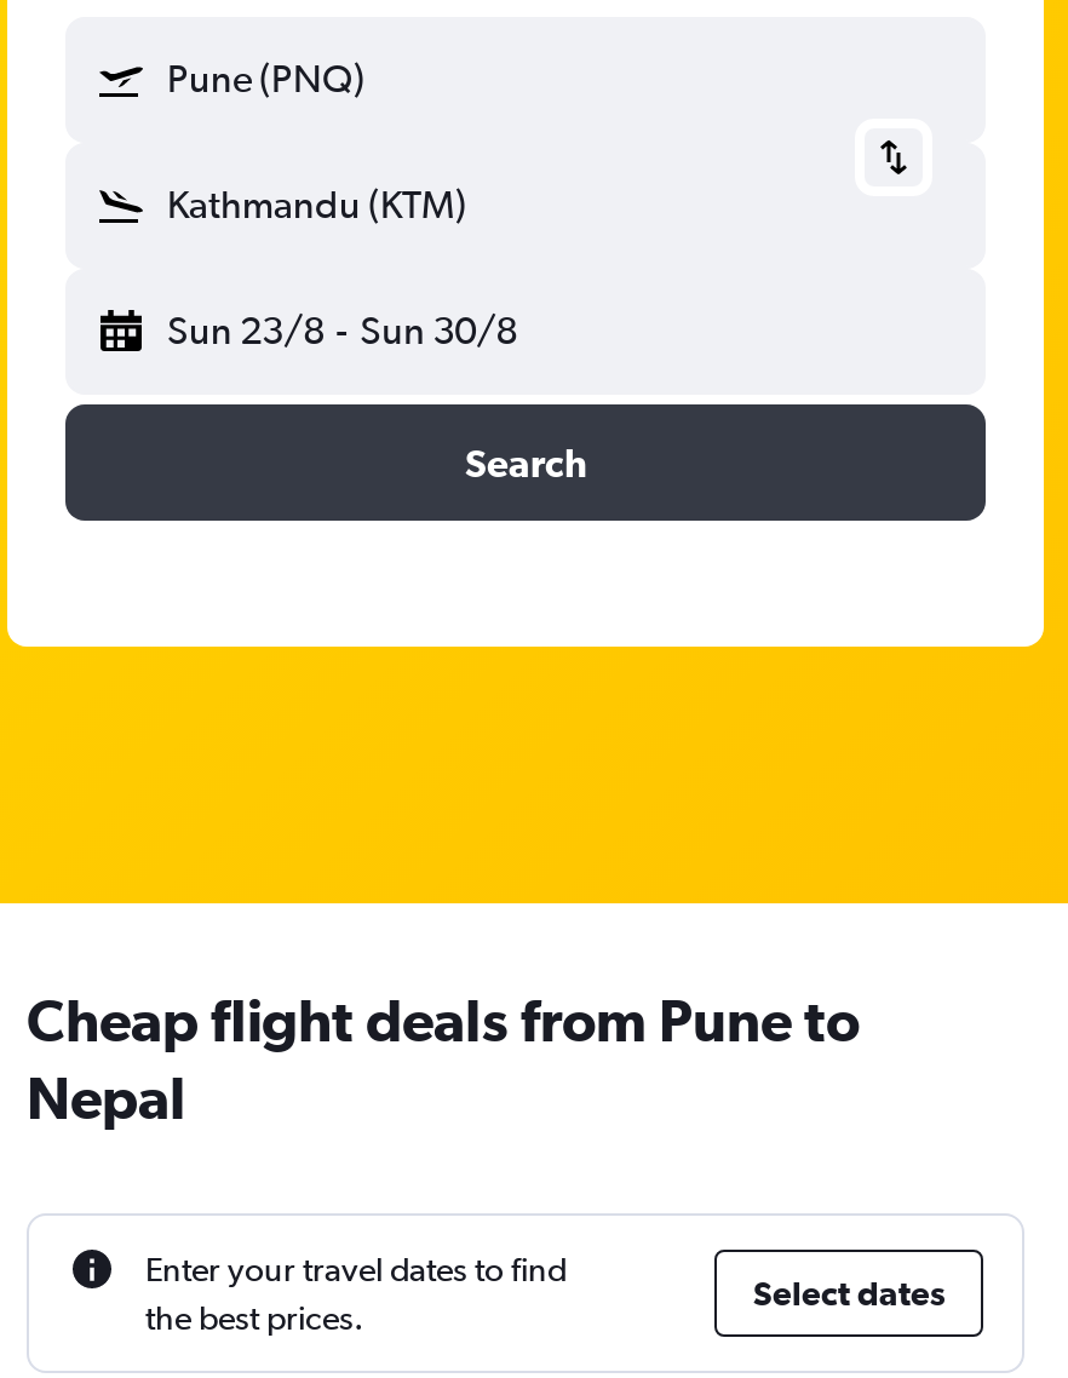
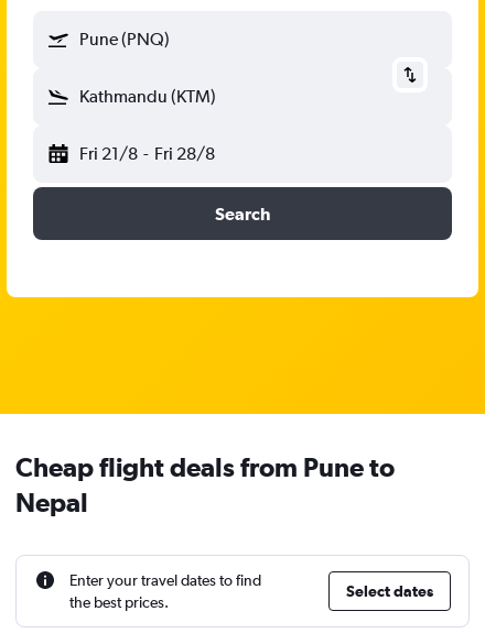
- Sun 23/8 - Sun 30/8
+ Fri 21/8 - Fri 28/8
